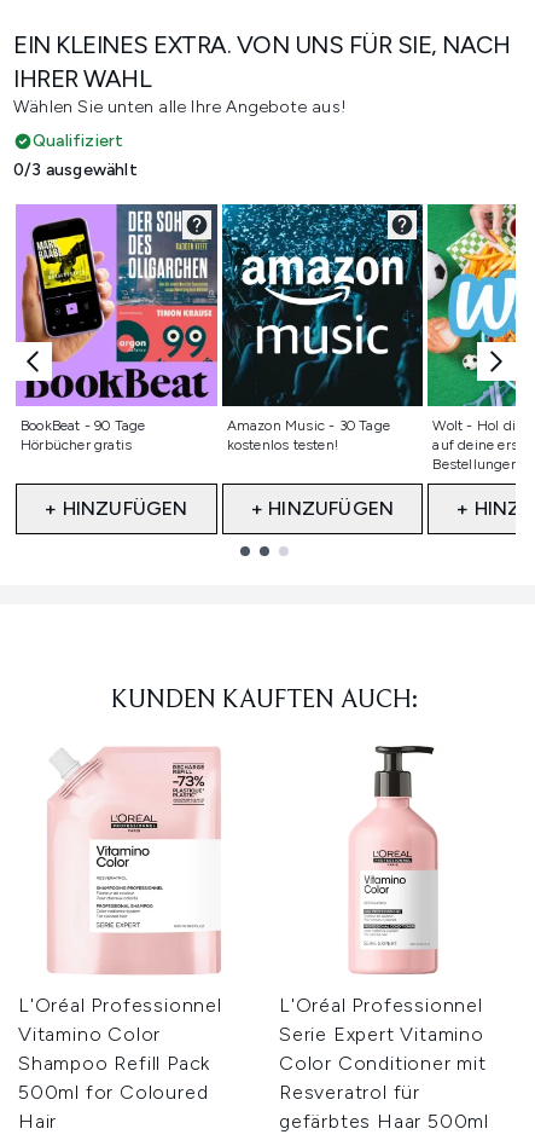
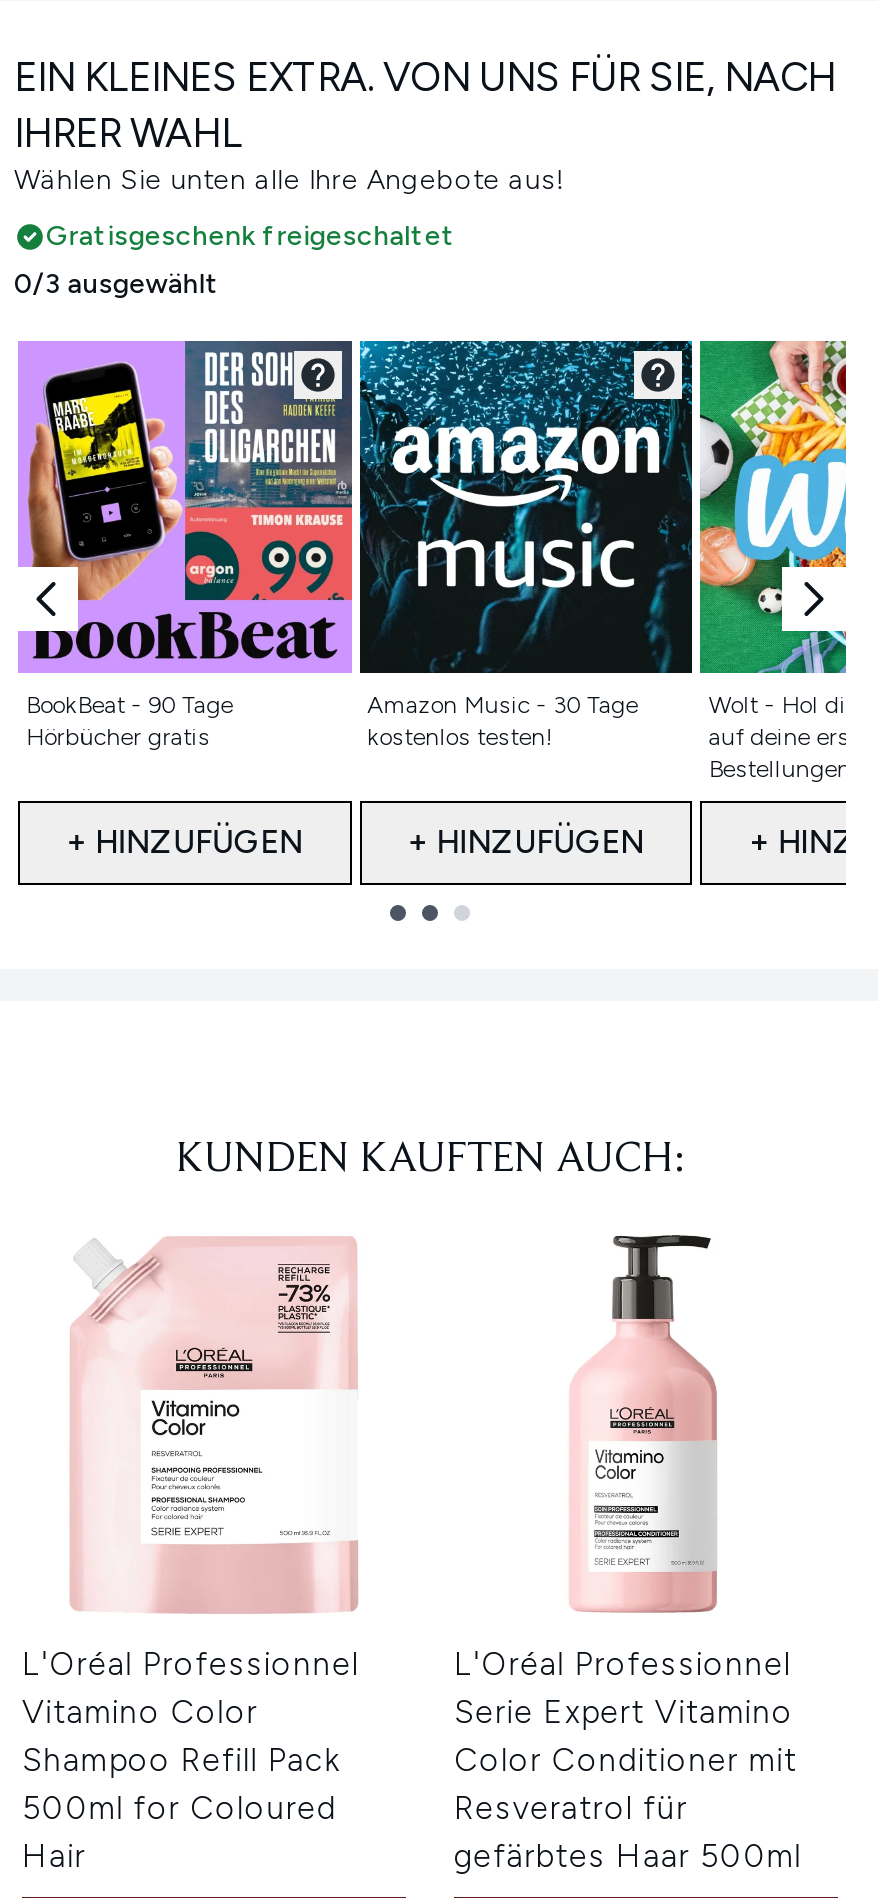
- Qualifiziert
+ Gratisgeschenk freigeschaltet
